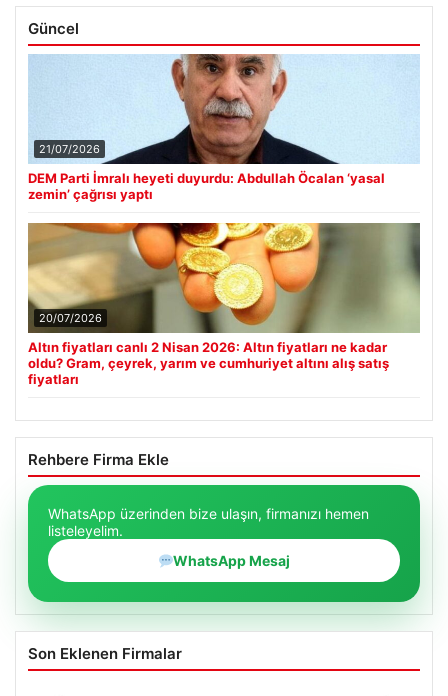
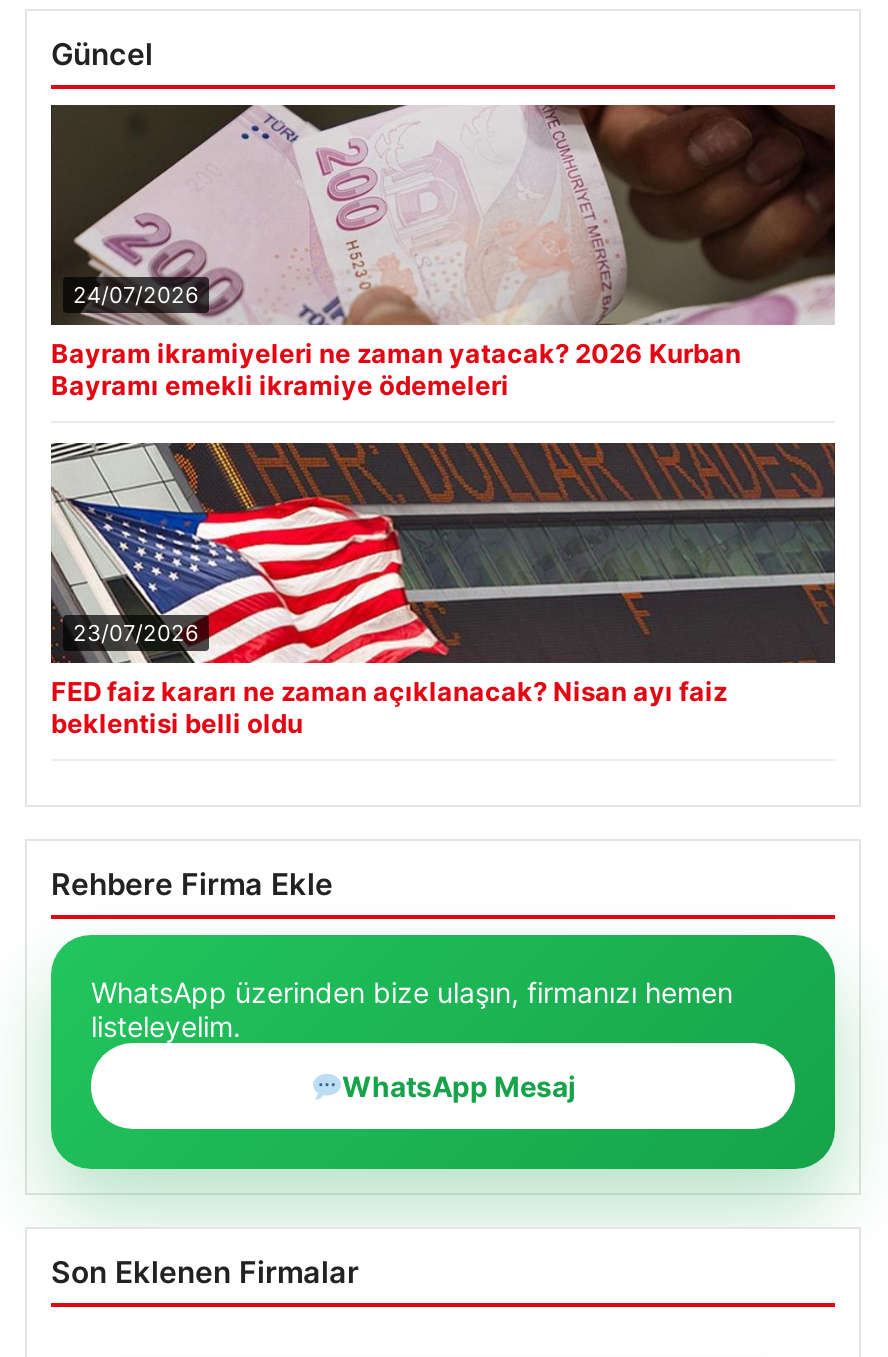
- [image]
- 21/07/2026
+ [image]
+ 24/07/2026

- DEM Parti İmralı heyeti duyurdu: Abdullah Öcalan ‘yasal
- zemin’ çağrısı yaptı
+ Bayram ikramiyeleri ne zaman yatacak? 2026 Kurban
+ Bayramı emekli ikramiye ödemeleri

- [image]
- 20/07/2026
+ [image]
+ 23/07/2026

- Altın fiyatları canlı 2 Nisan 2026: Altın fiyatları ne kadar
- oldu? Gram, çeyrek, yarım ve cumhuriyet altını alış satış
- fiyatları
+ FED faiz kararı ne zaman açıklanacak? Nisan ayı faiz
+ beklentisi belli oldu
